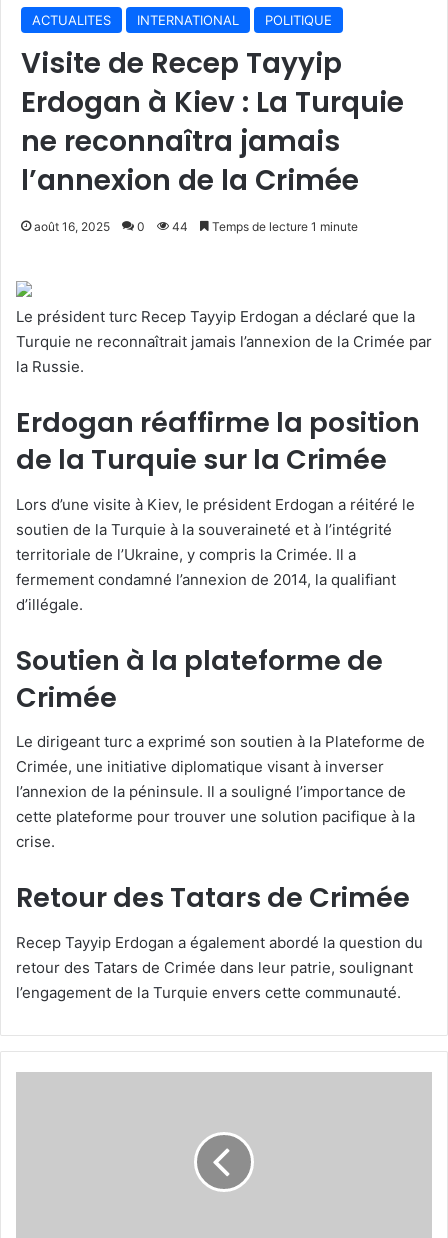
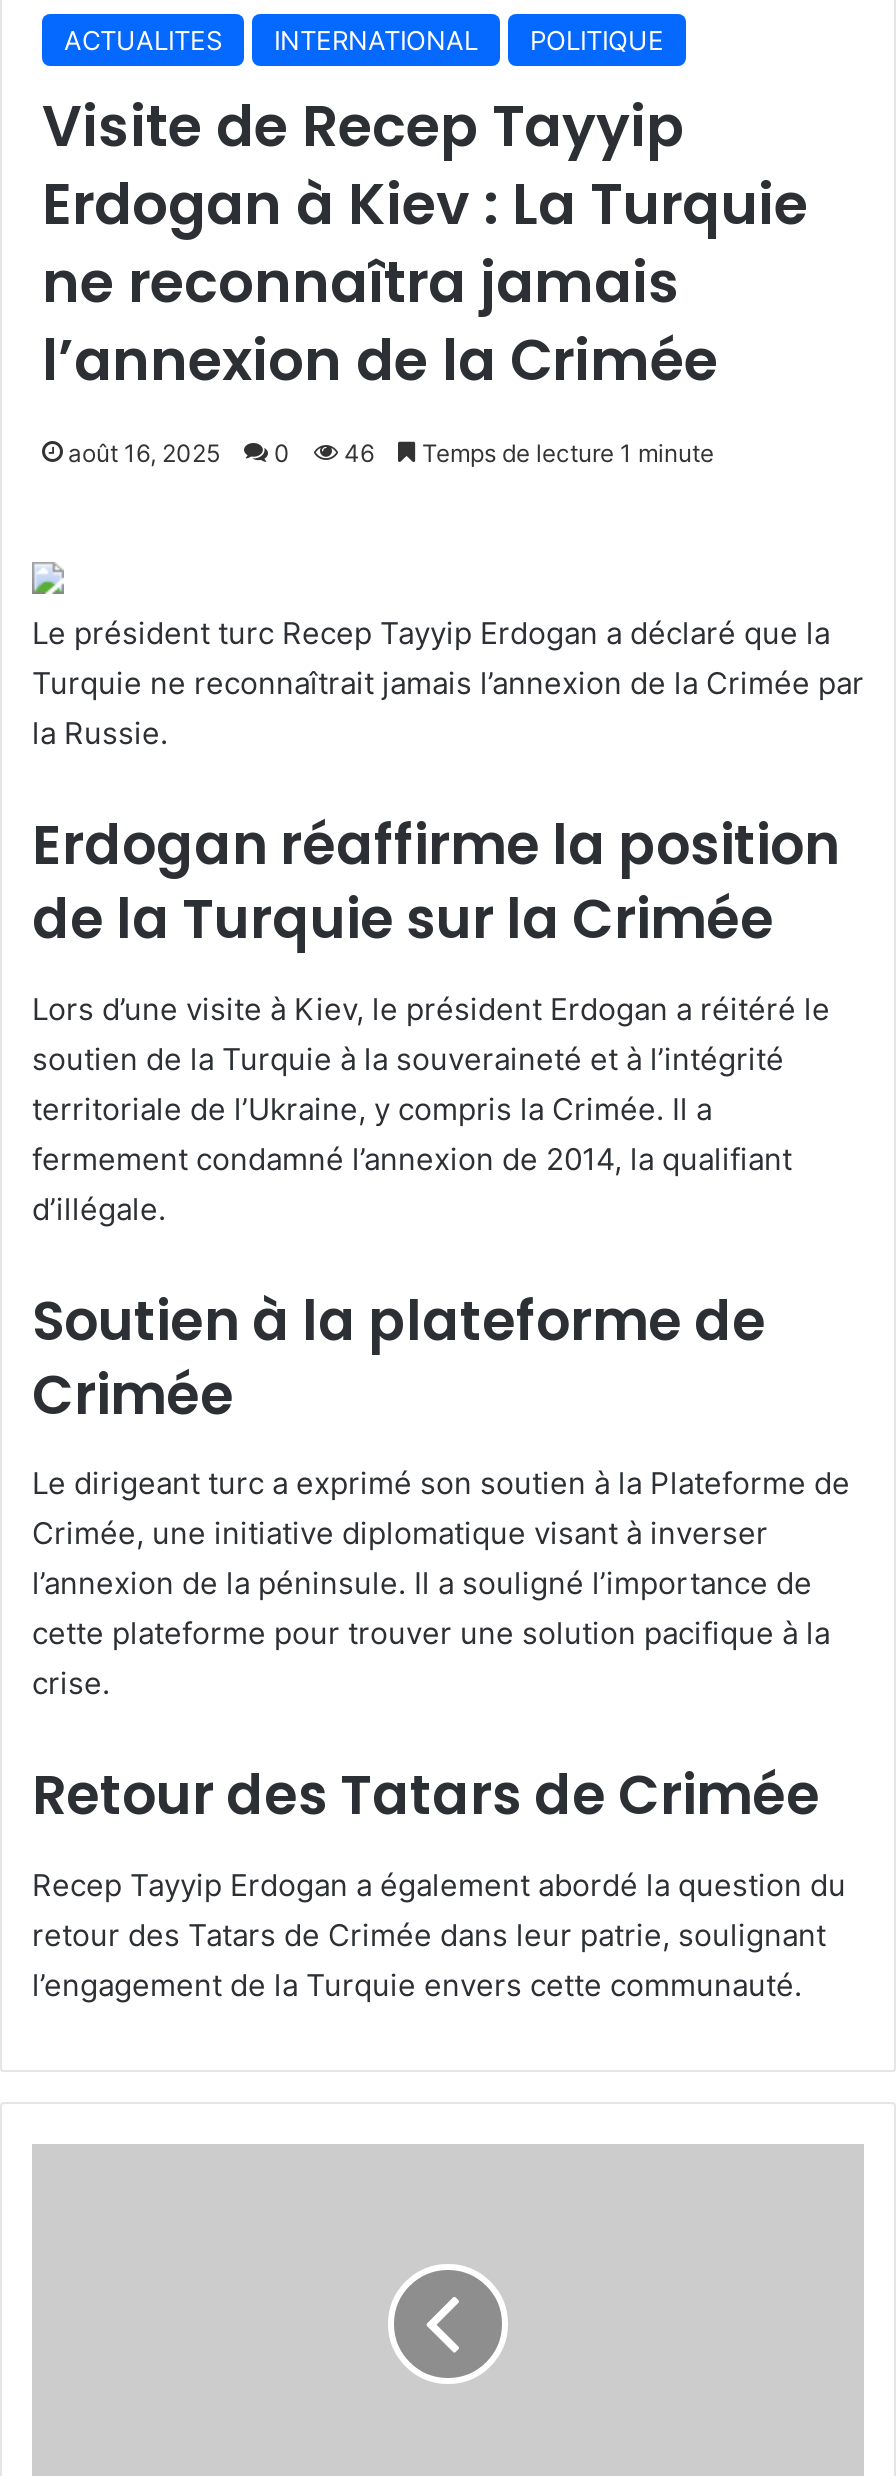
- août 16, 2025 0 44 Temps de lecture 1 minute
+ août 16, 2025 0 46 Temps de lecture 1 minute
